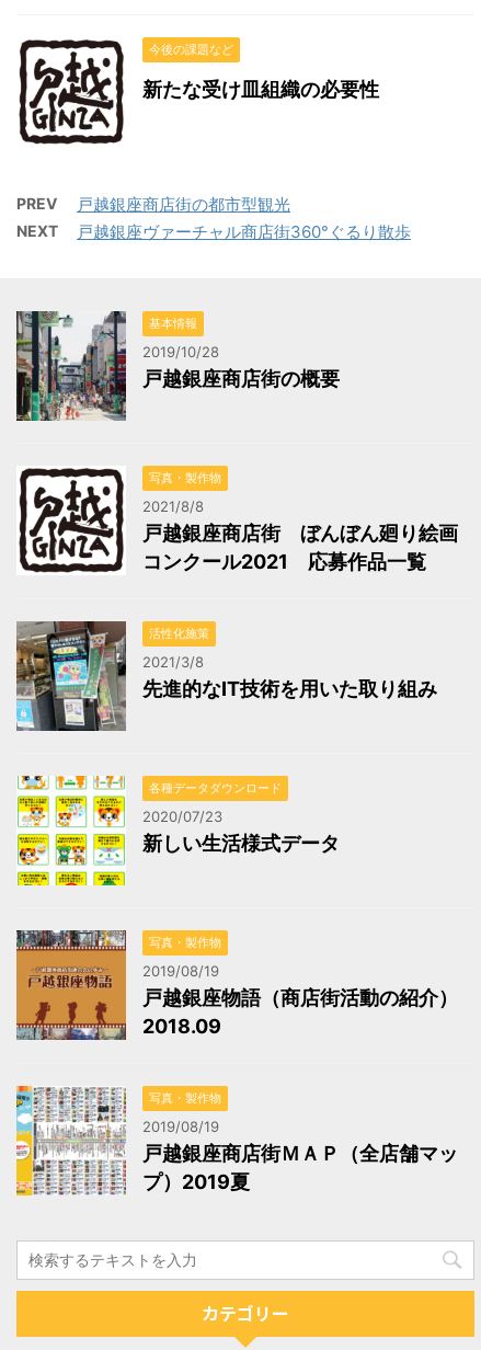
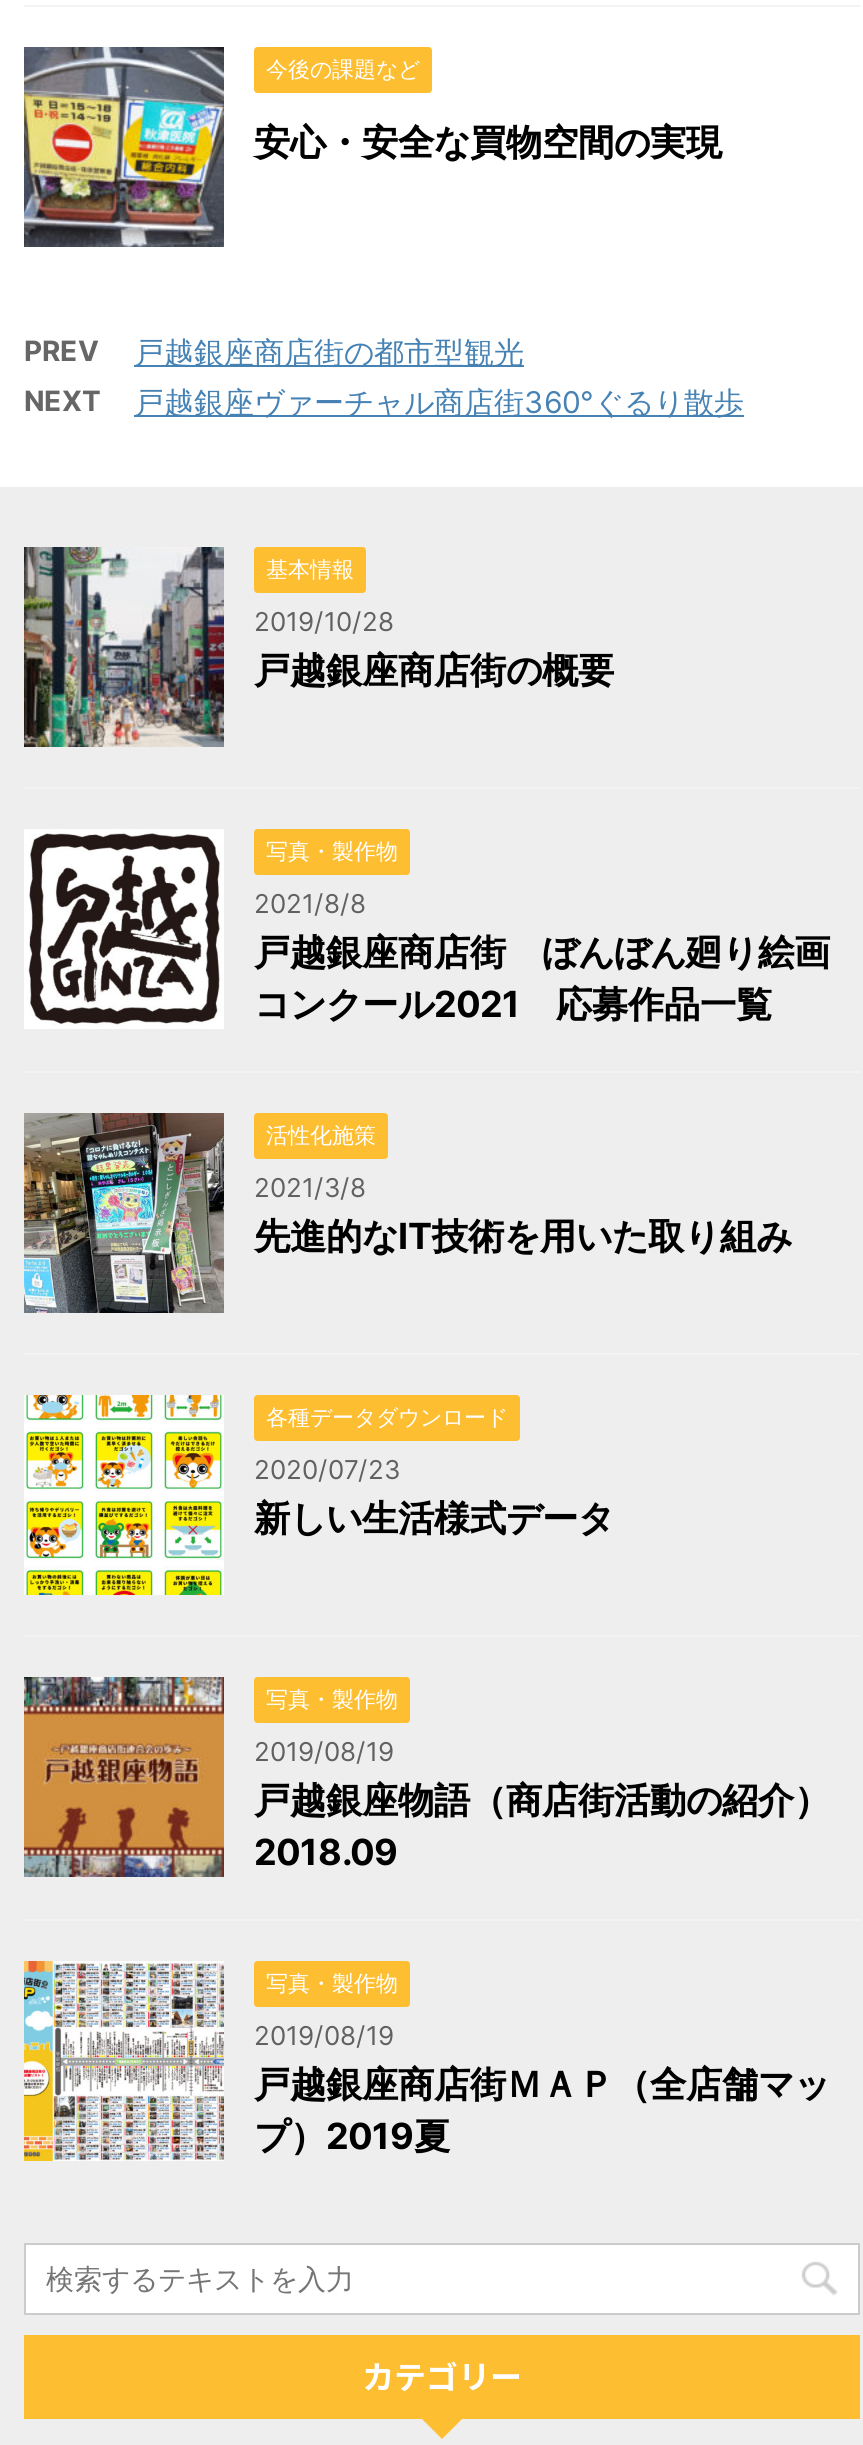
- [image]
- 新たな受け皿組織の必要性
+ [image]
+ 安心・安全な買物空間の実現
